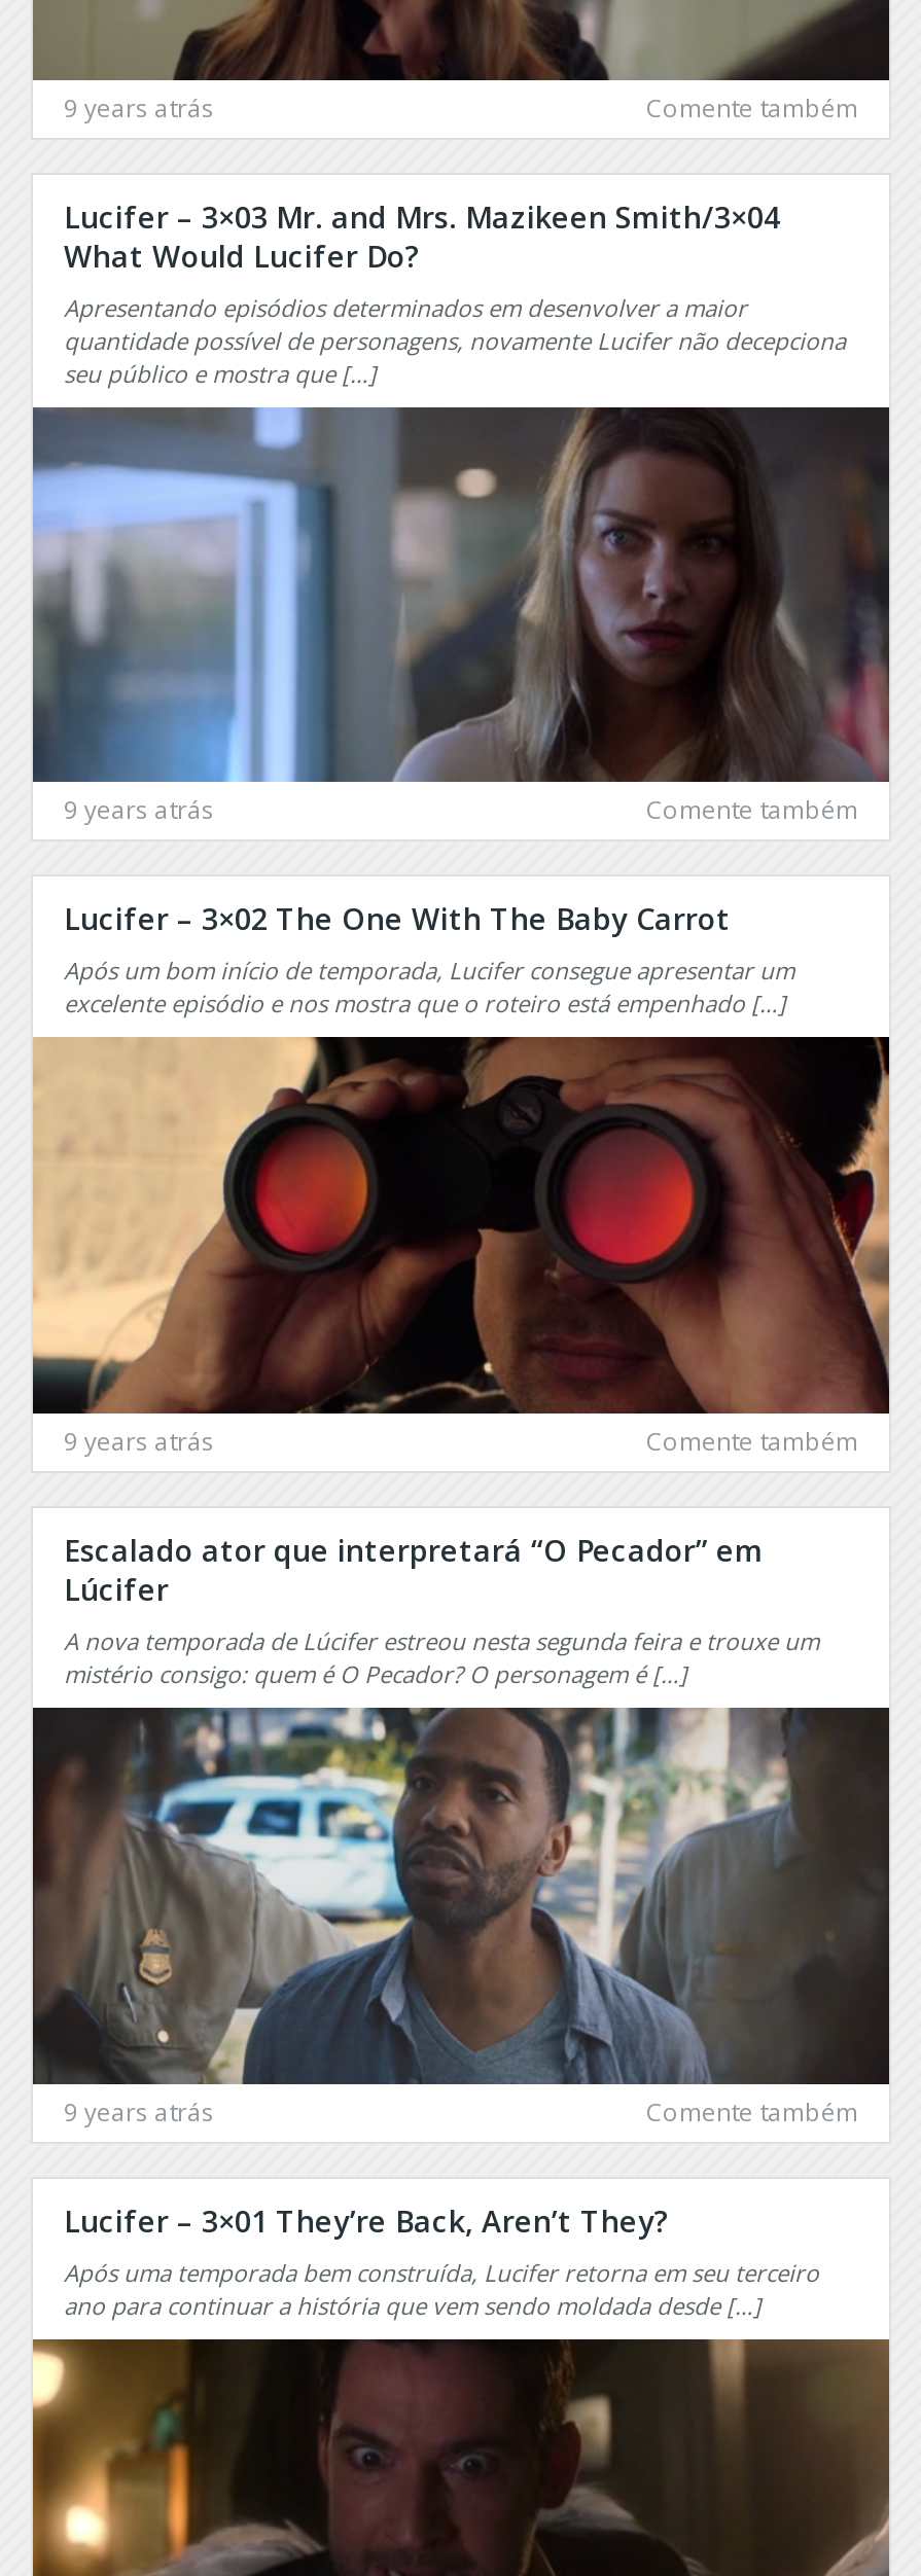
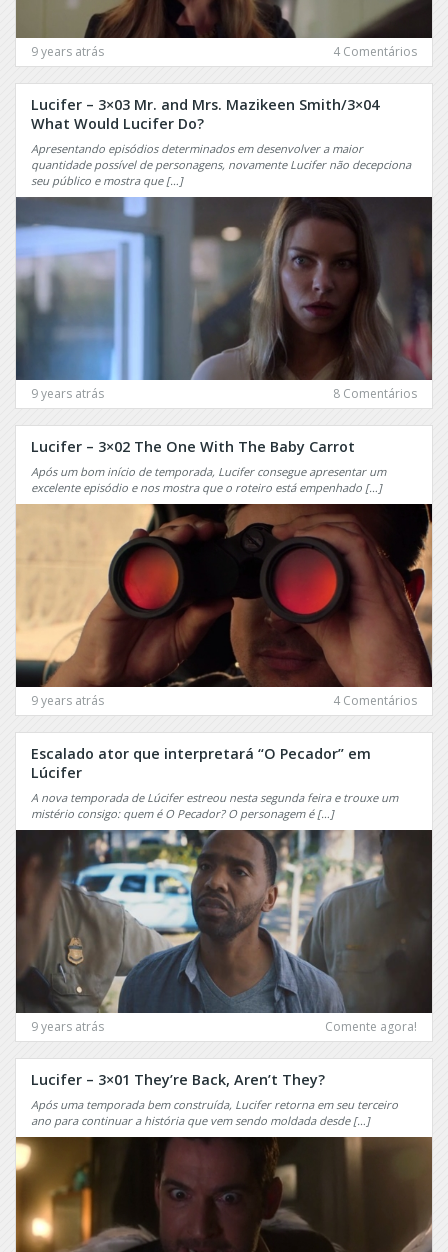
- Comente também
+ 4 Comentários

- Comente também
+ 8 Comentários

- Comente também
+ 4 Comentários

- Comente também
+ Comente agora!
